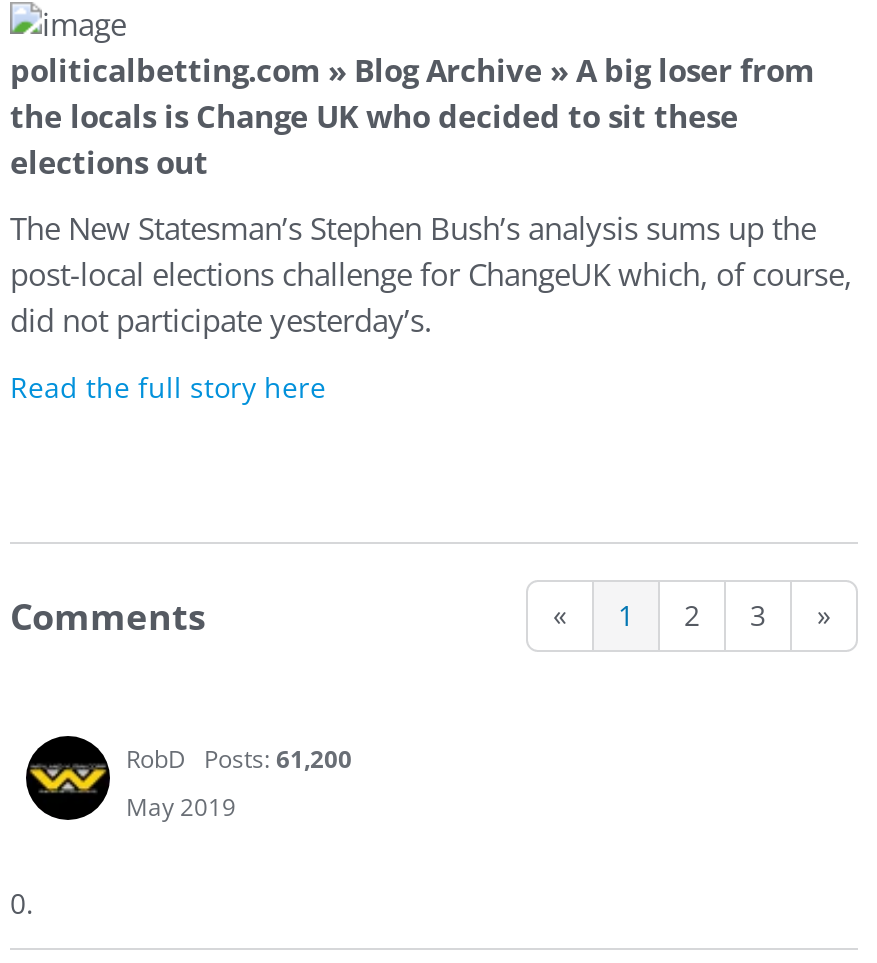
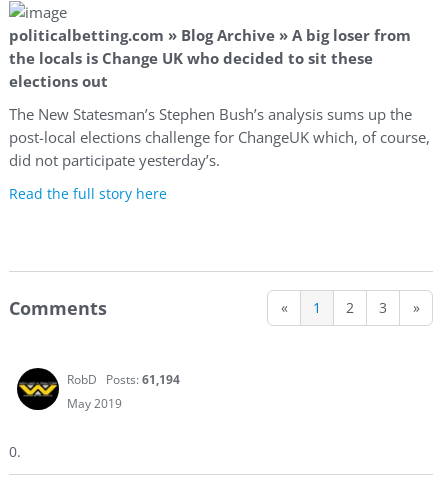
- RobD Posts: 61,200
+ RobD Posts: 61,194
